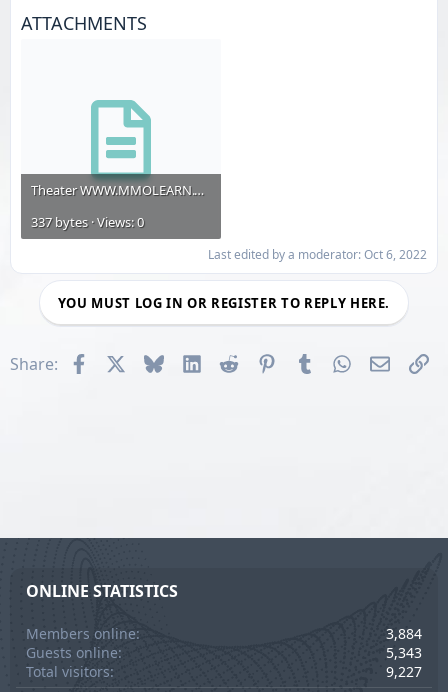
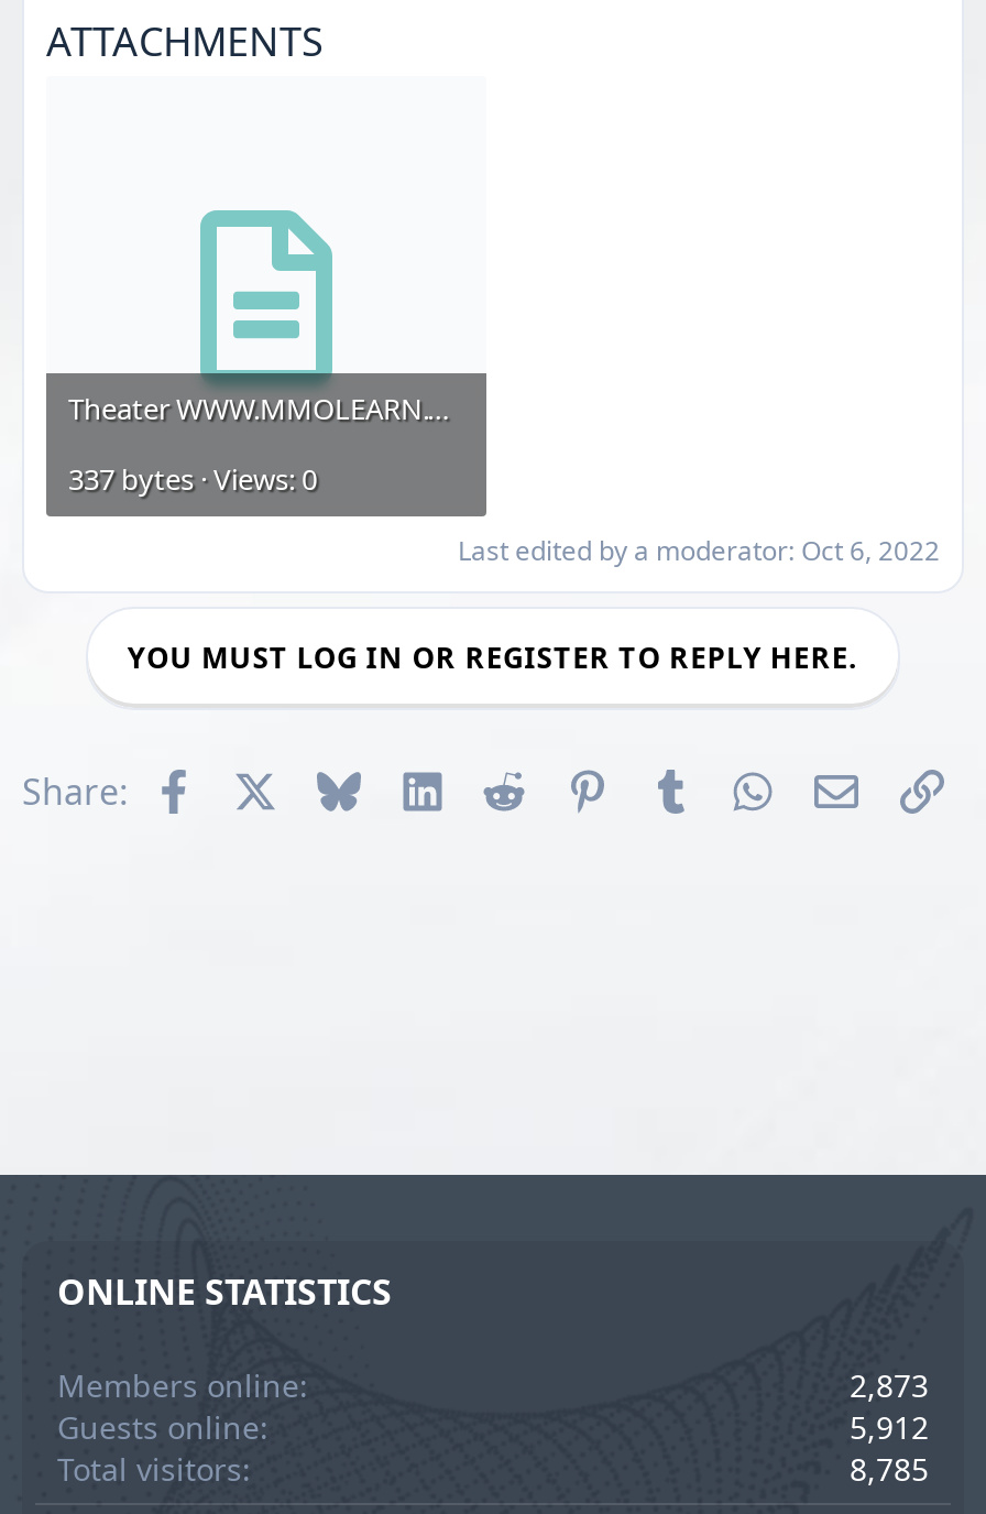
- 3,884
+ 2,873

- 5,343
+ 5,912

- 9,227
+ 8,785
